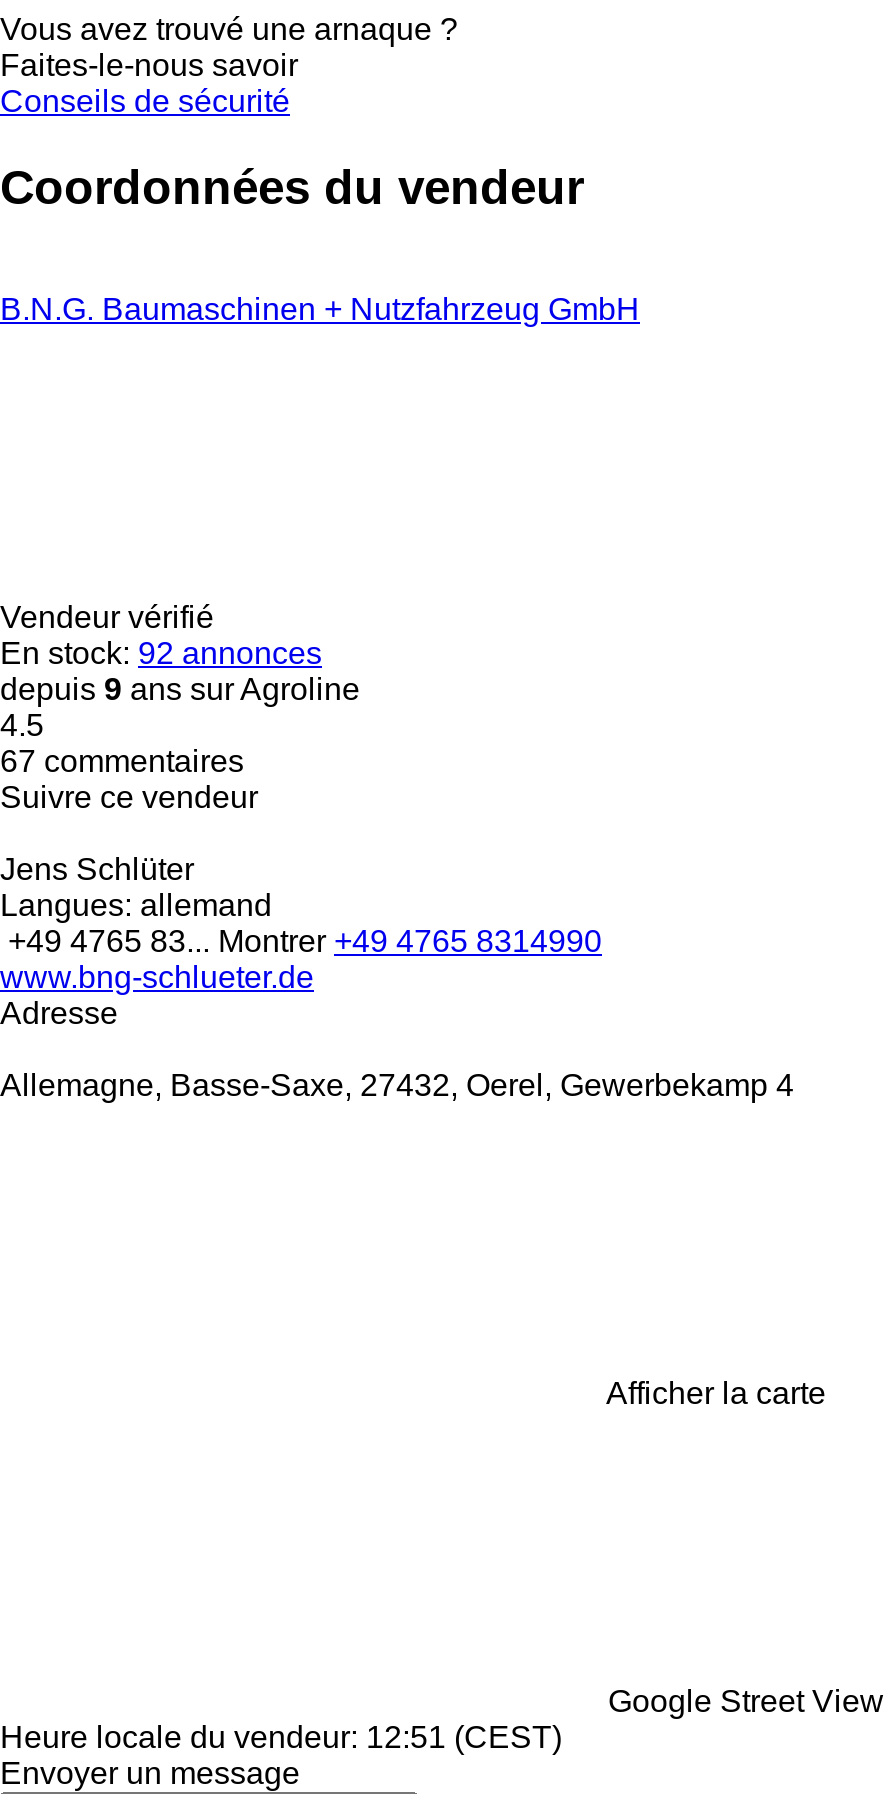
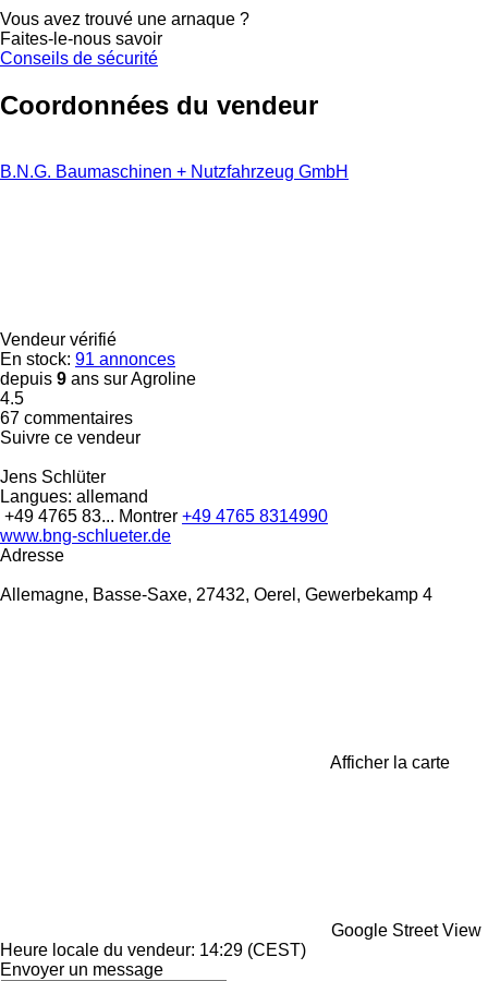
- En stock: 92 annonces
+ En stock: 91 annonces

- Heure locale du vendeur: 12:51 (CEST)
+ Heure locale du vendeur: 14:29 (CEST)
